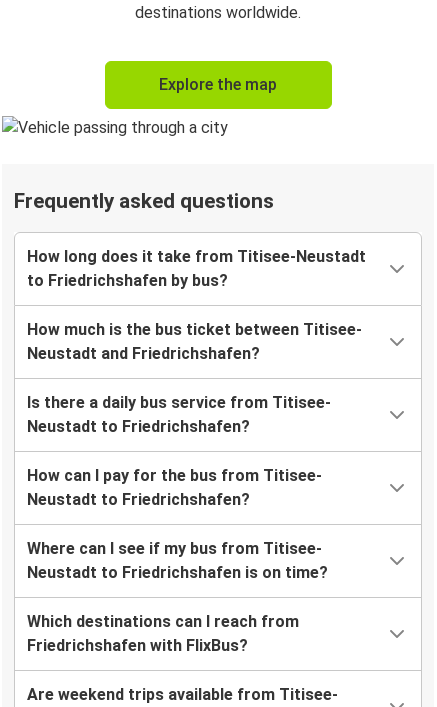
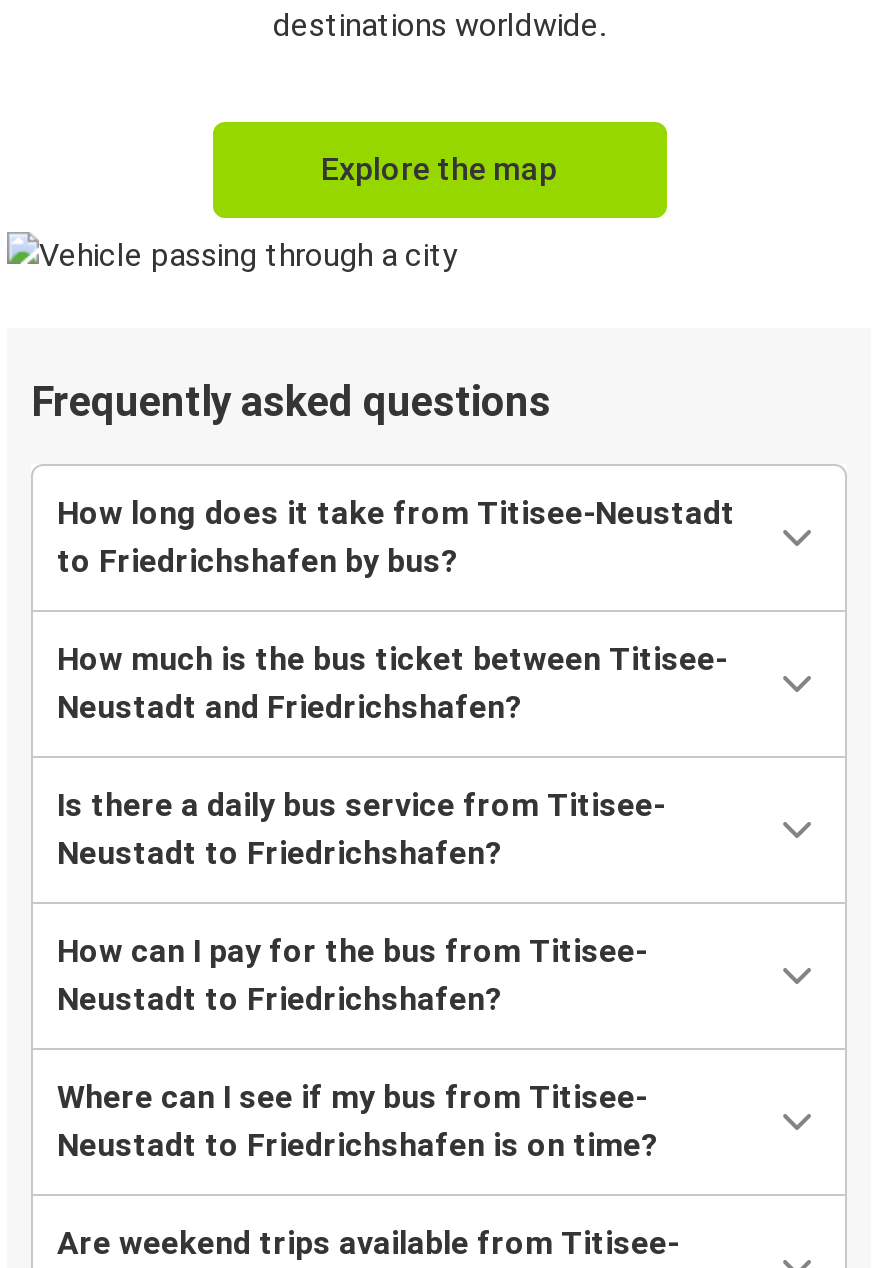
- Which destinations can I reach from
- Friedrichshafen with FlixBus?
